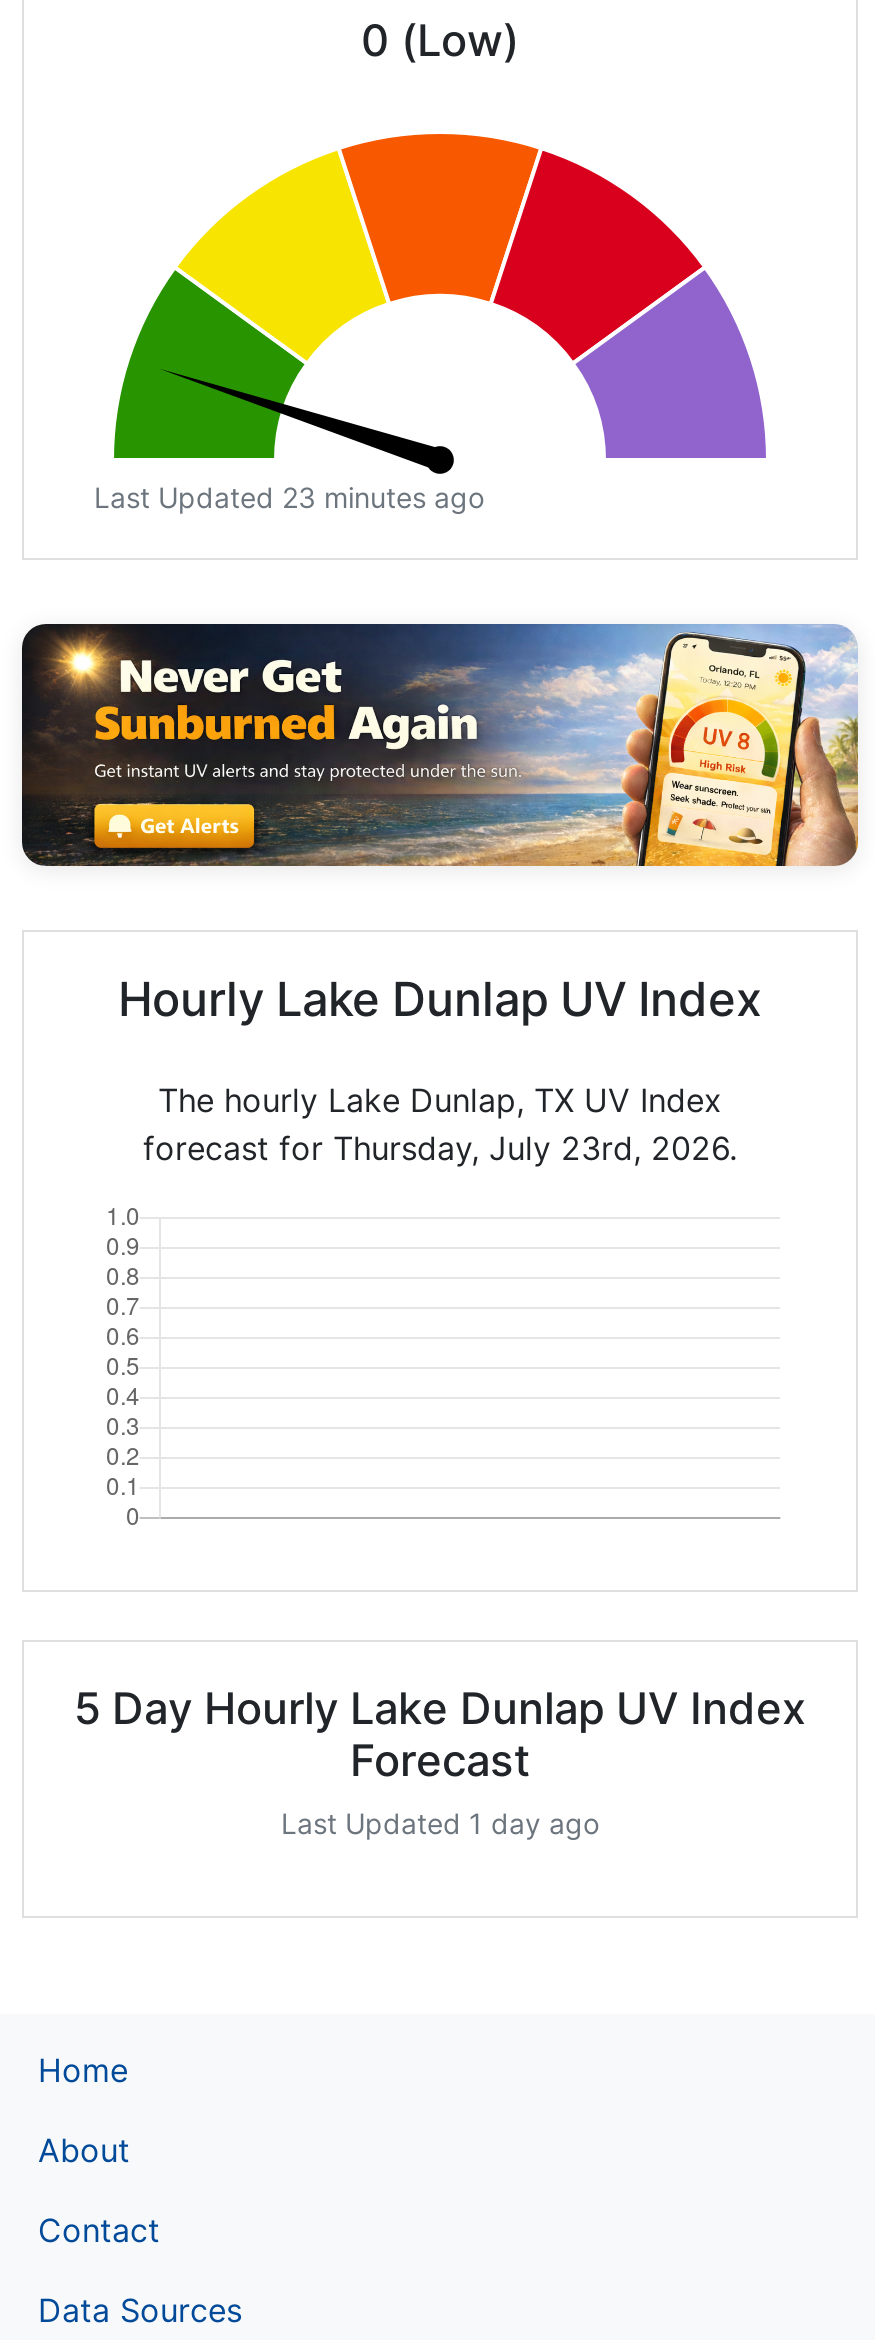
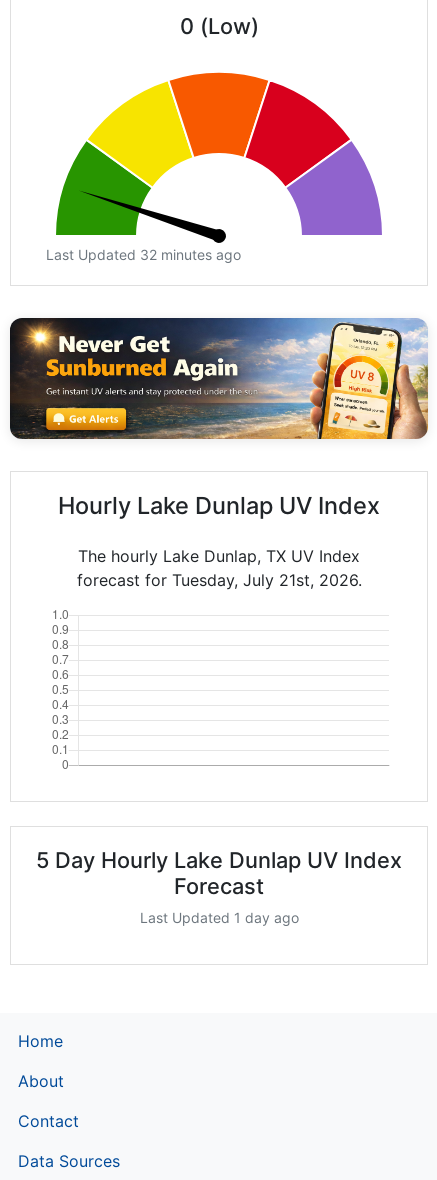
- Last Updated 23 minutes ago
+ Last Updated 32 minutes ago

- forecast for Thursday, July 23rd, 2026.
+ forecast for Tuesday, July 21st, 2026.
